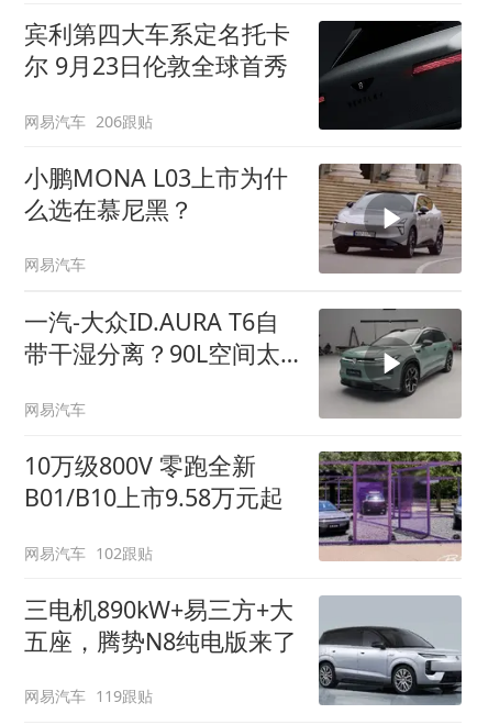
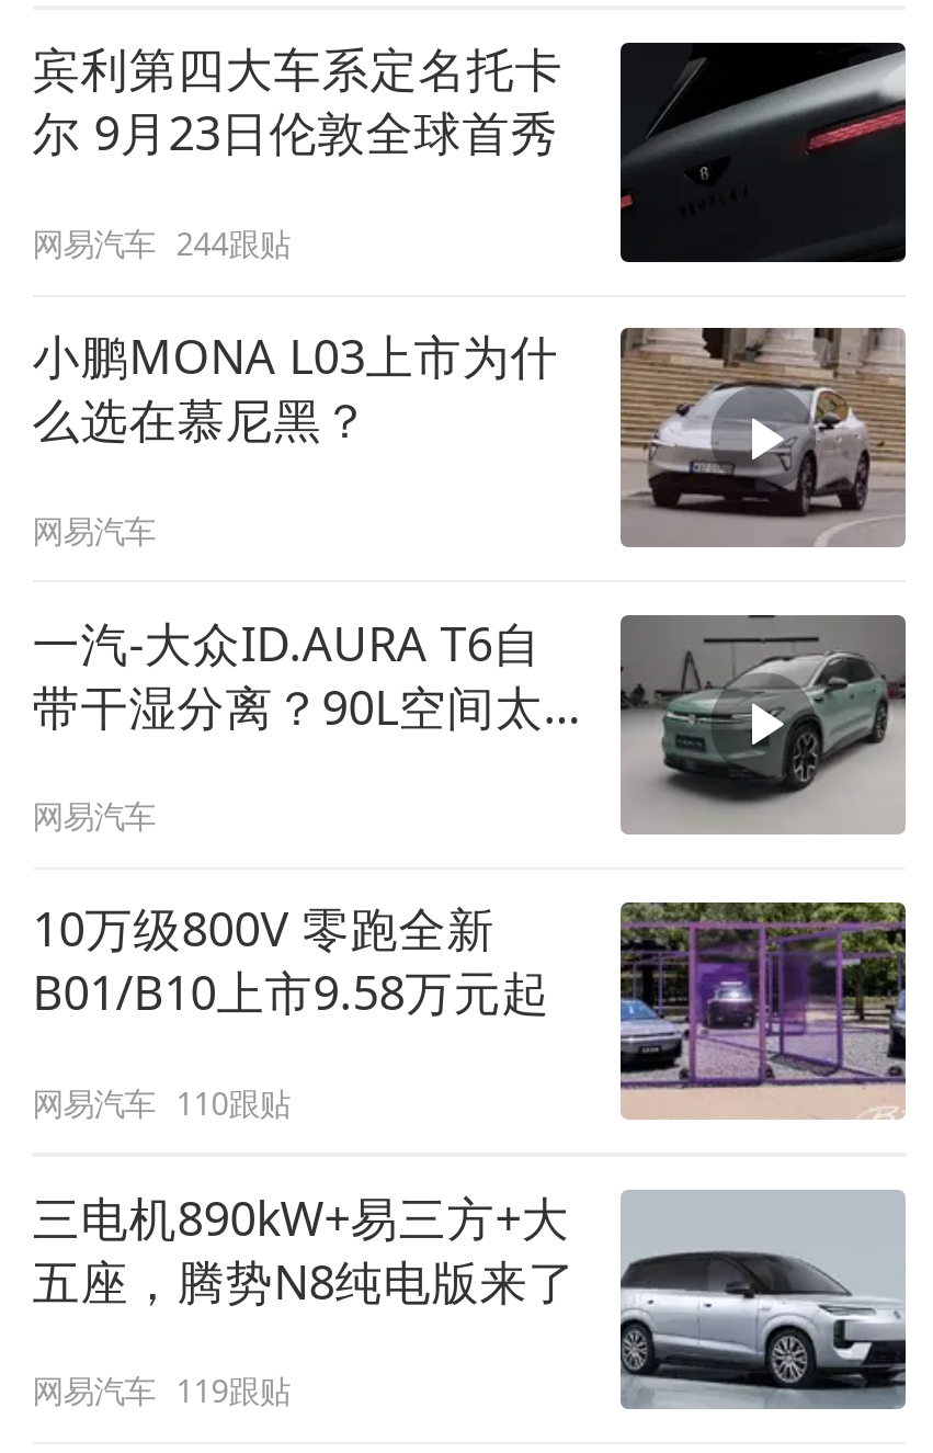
- 网易汽车 206跟贴
+ 网易汽车 244跟贴

- 网易汽车 102跟贴
+ 网易汽车 110跟贴
